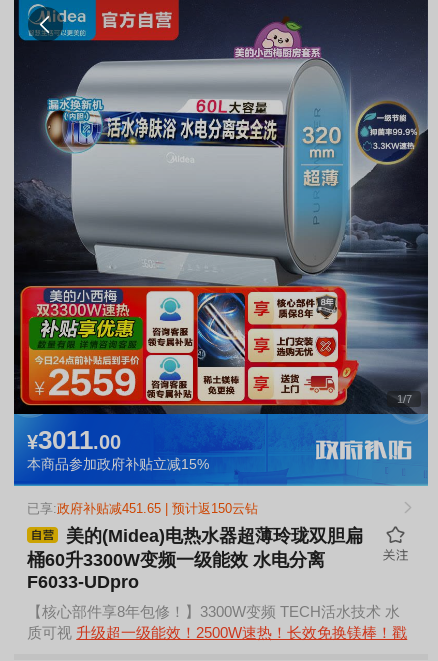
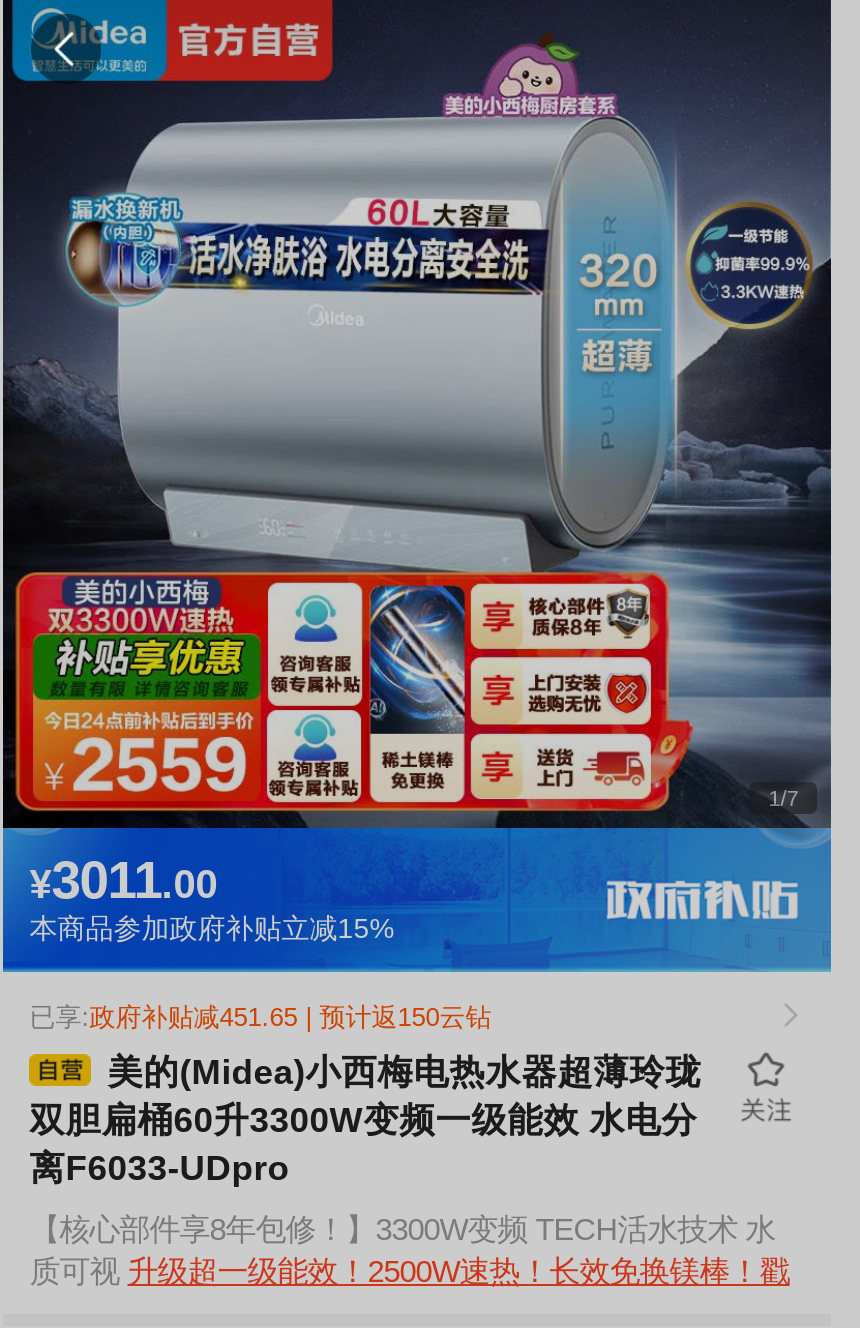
- 美的(Midea)电热水器超薄玲珑双胆扁
- 桶60升3300W变频一级能效 水电分离
- F6033-UDpro
+ 美的(Midea)小西梅电热水器超薄玲珑
+ 双胆扁桶60升3300W变频一级能效 水电分
+ 离F6033-UDpro
